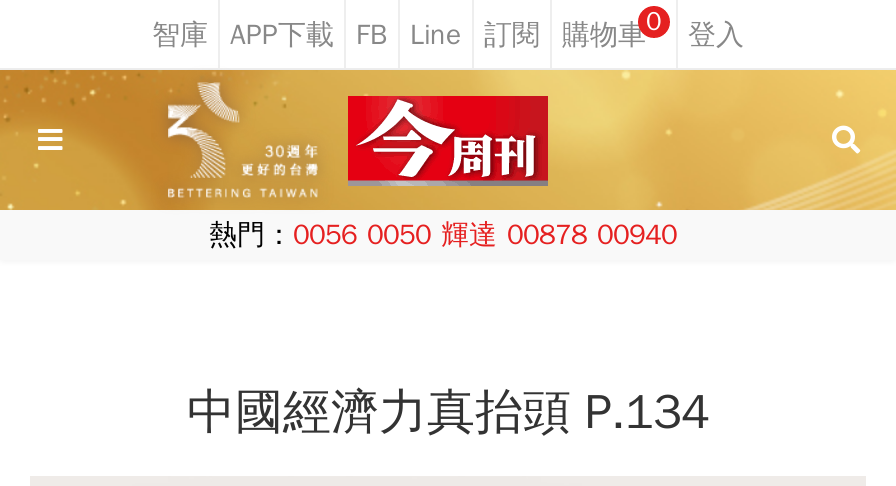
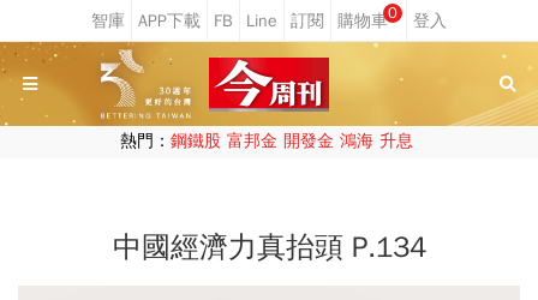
- 熱門：0056 0050 輝達 00878 00940
+ 熱門：鋼鐵股 富邦金 開發金 鴻海 升息
